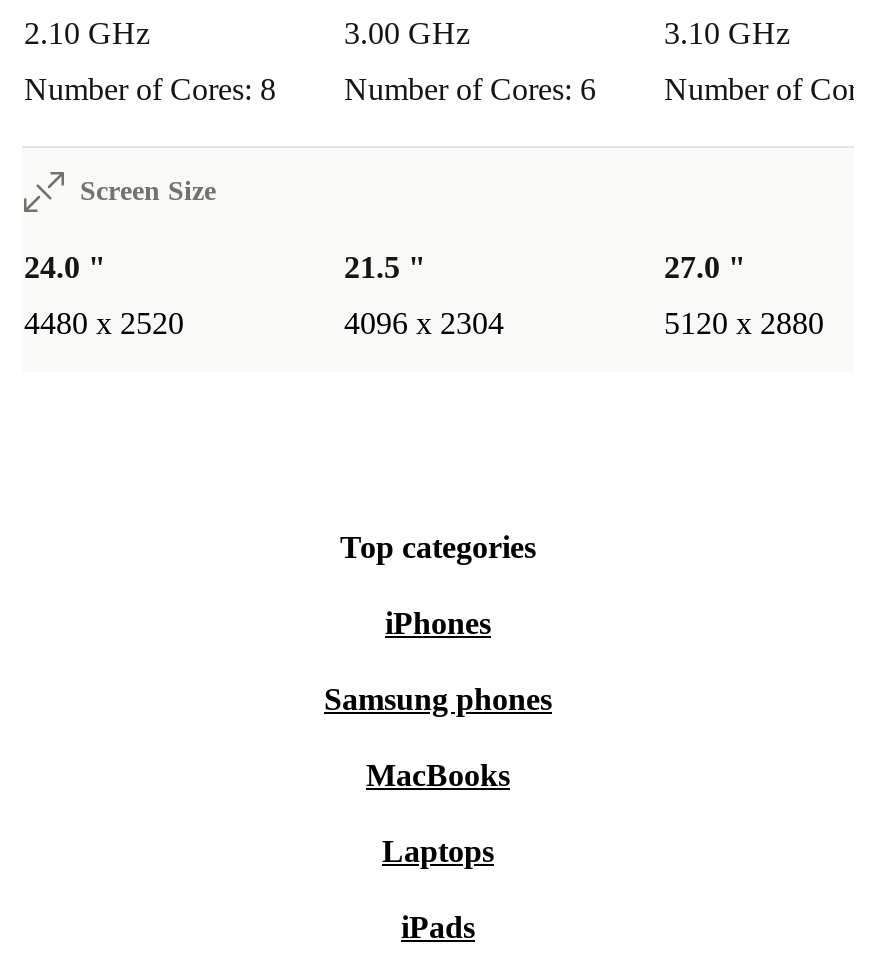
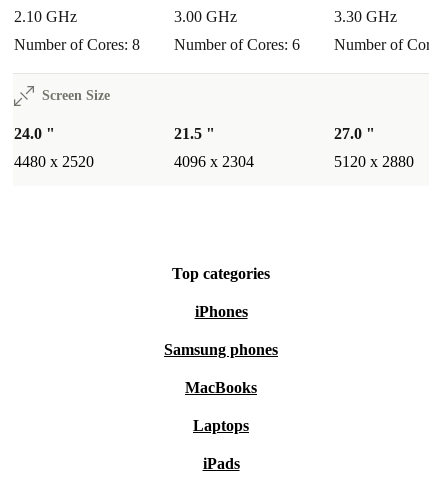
- 3.10 GHz
+ 3.30 GHz
